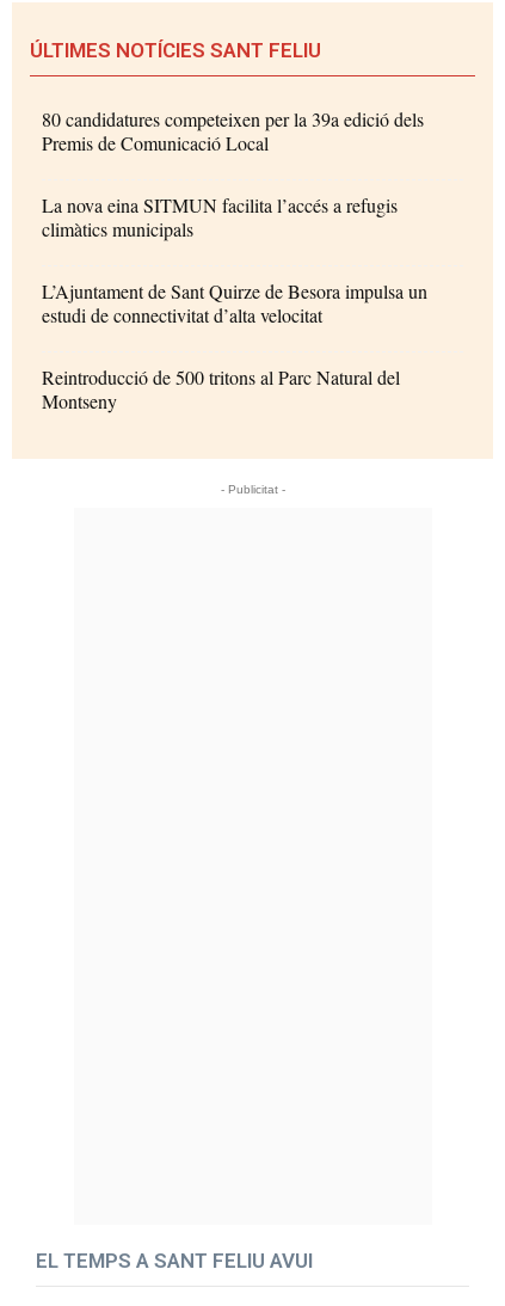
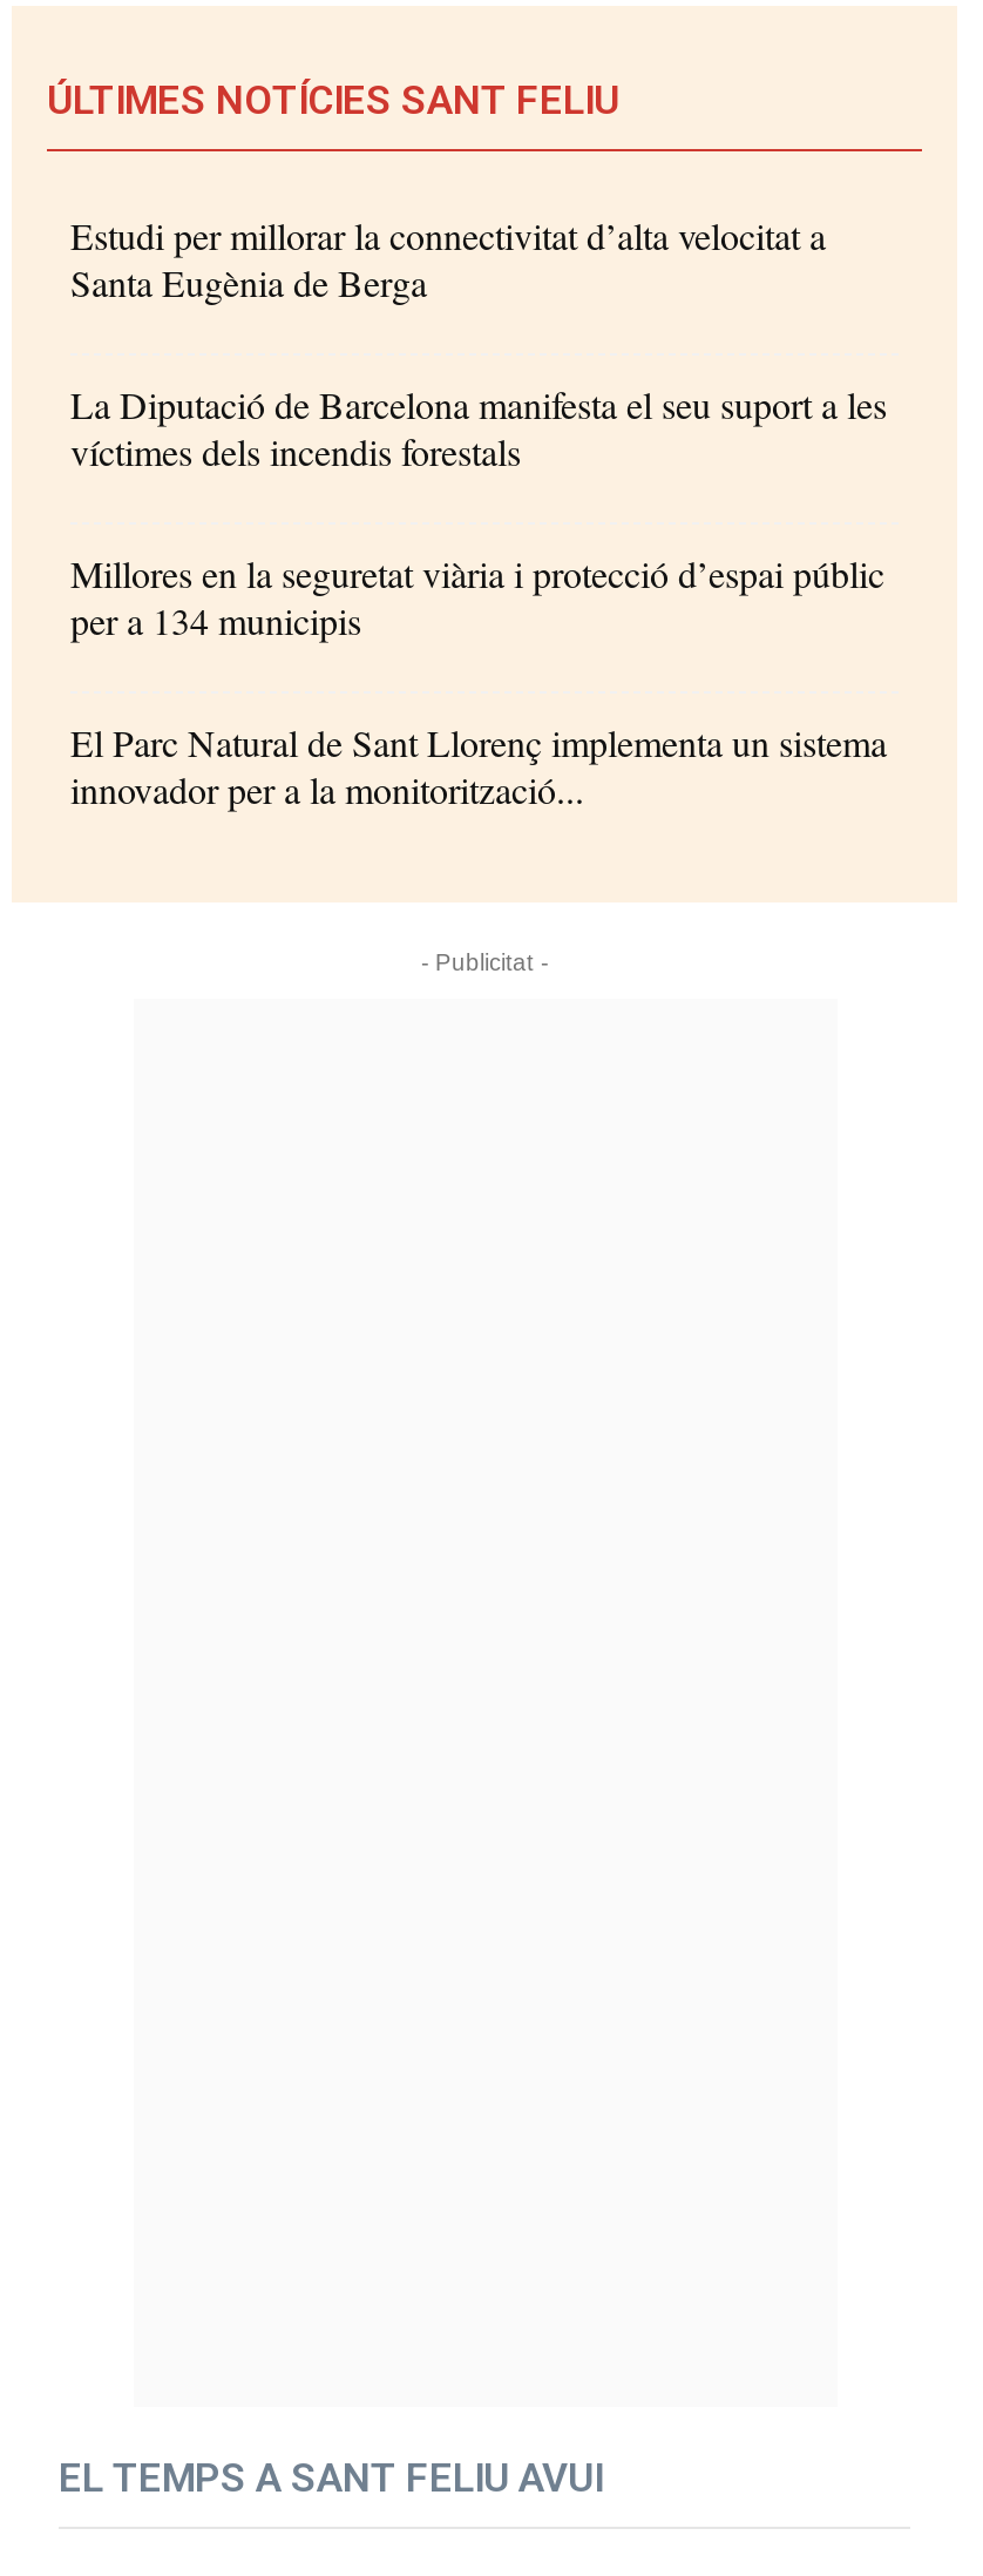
- 80 candidatures competeixen per la 39a edició dels
- Premis de Comunicació Local
+ Estudi per millorar la connectivitat d’alta velocitat a
+ Santa Eugènia de Berga

- La nova eina SITMUN facilita l’accés a refugis
- climàtics municipals
+ La Diputació de Barcelona manifesta el seu suport a les
+ víctimes dels incendis forestals

- L’Ajuntament de Sant Quirze de Besora impulsa un
- estudi de connectivitat d’alta velocitat
+ Millores en la seguretat viària i protecció d’espai públic
+ per a 134 municipis

- Reintroducció de 500 tritons al Parc Natural del
- Montseny
+ El Parc Natural de Sant Llorenç implementa un sistema
+ innovador per a la monitorització...
